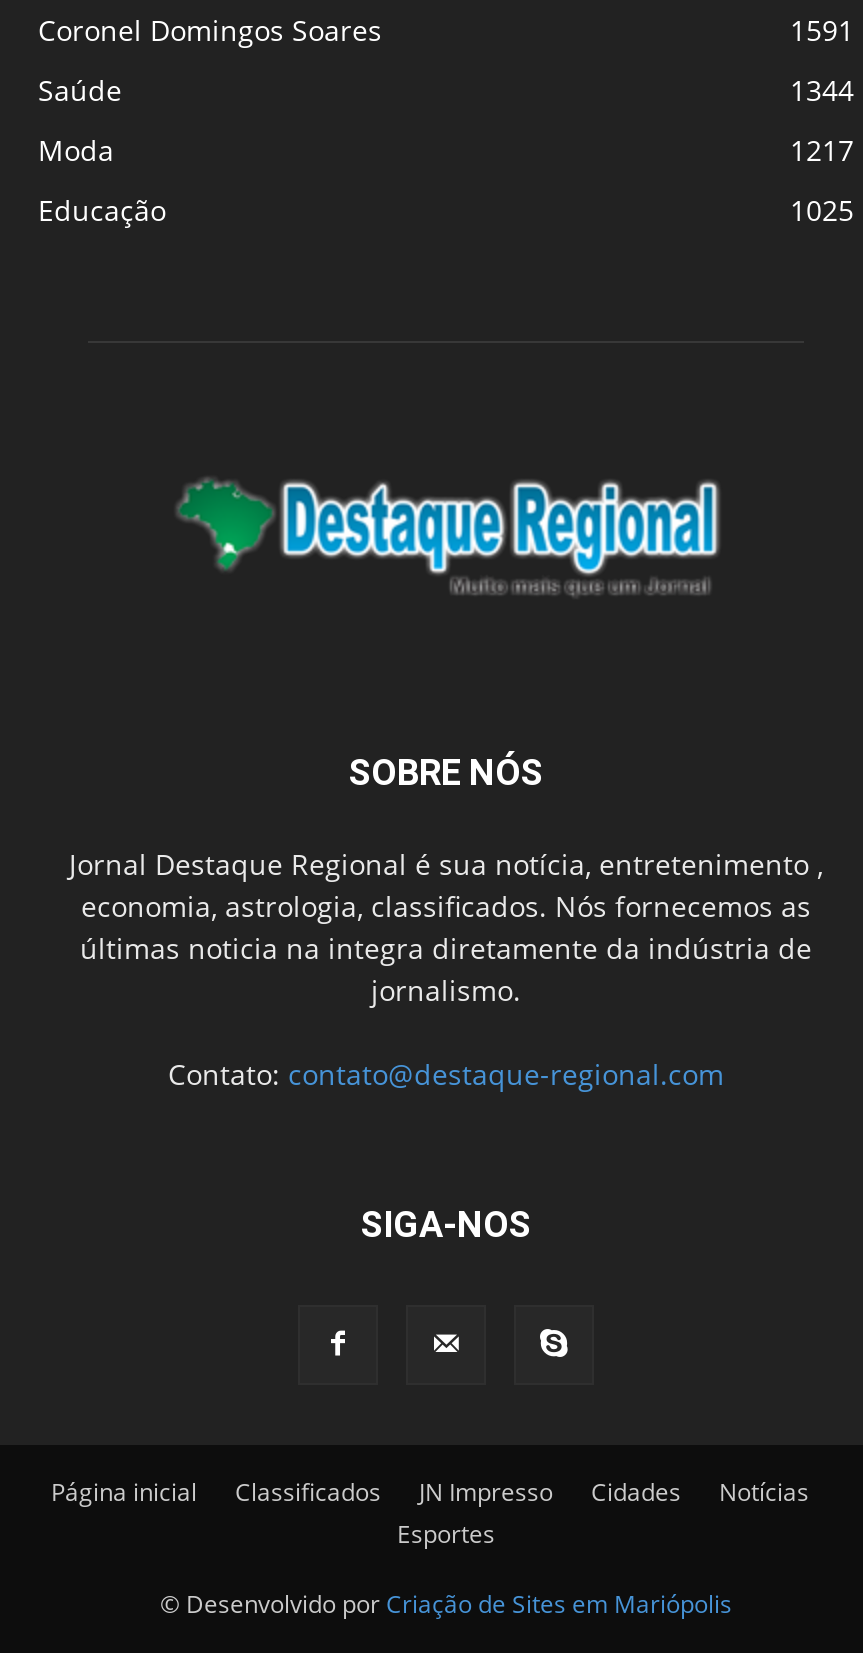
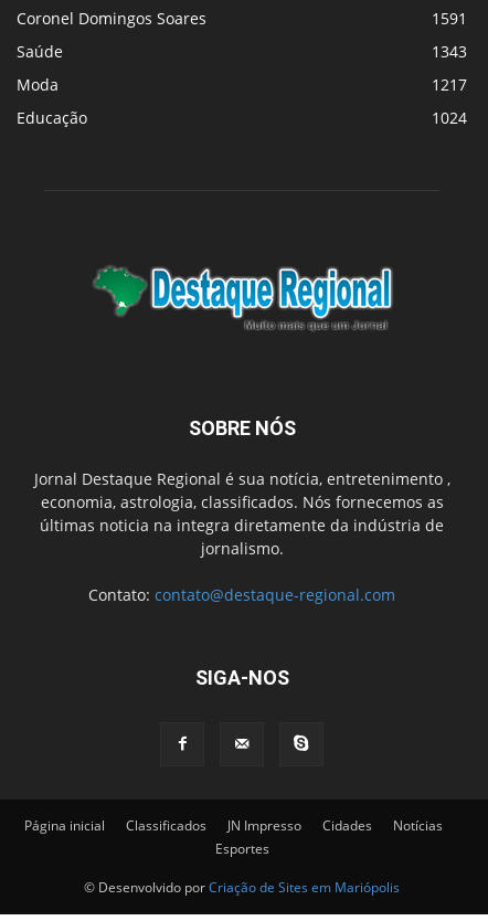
- 1344
+ 1343

- 1025
+ 1024
